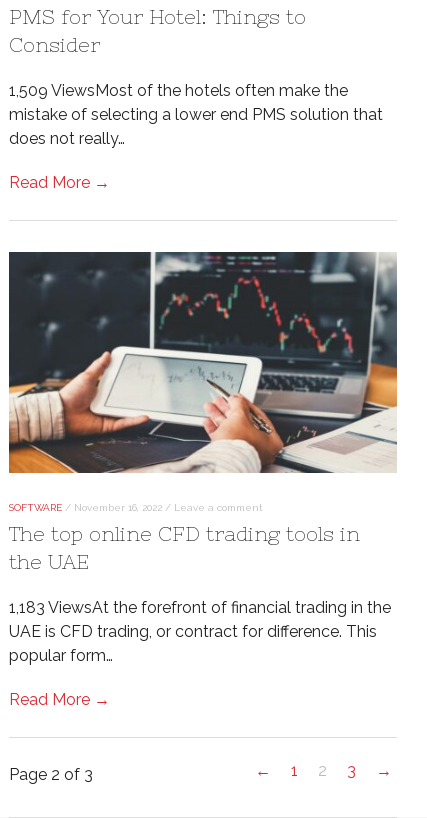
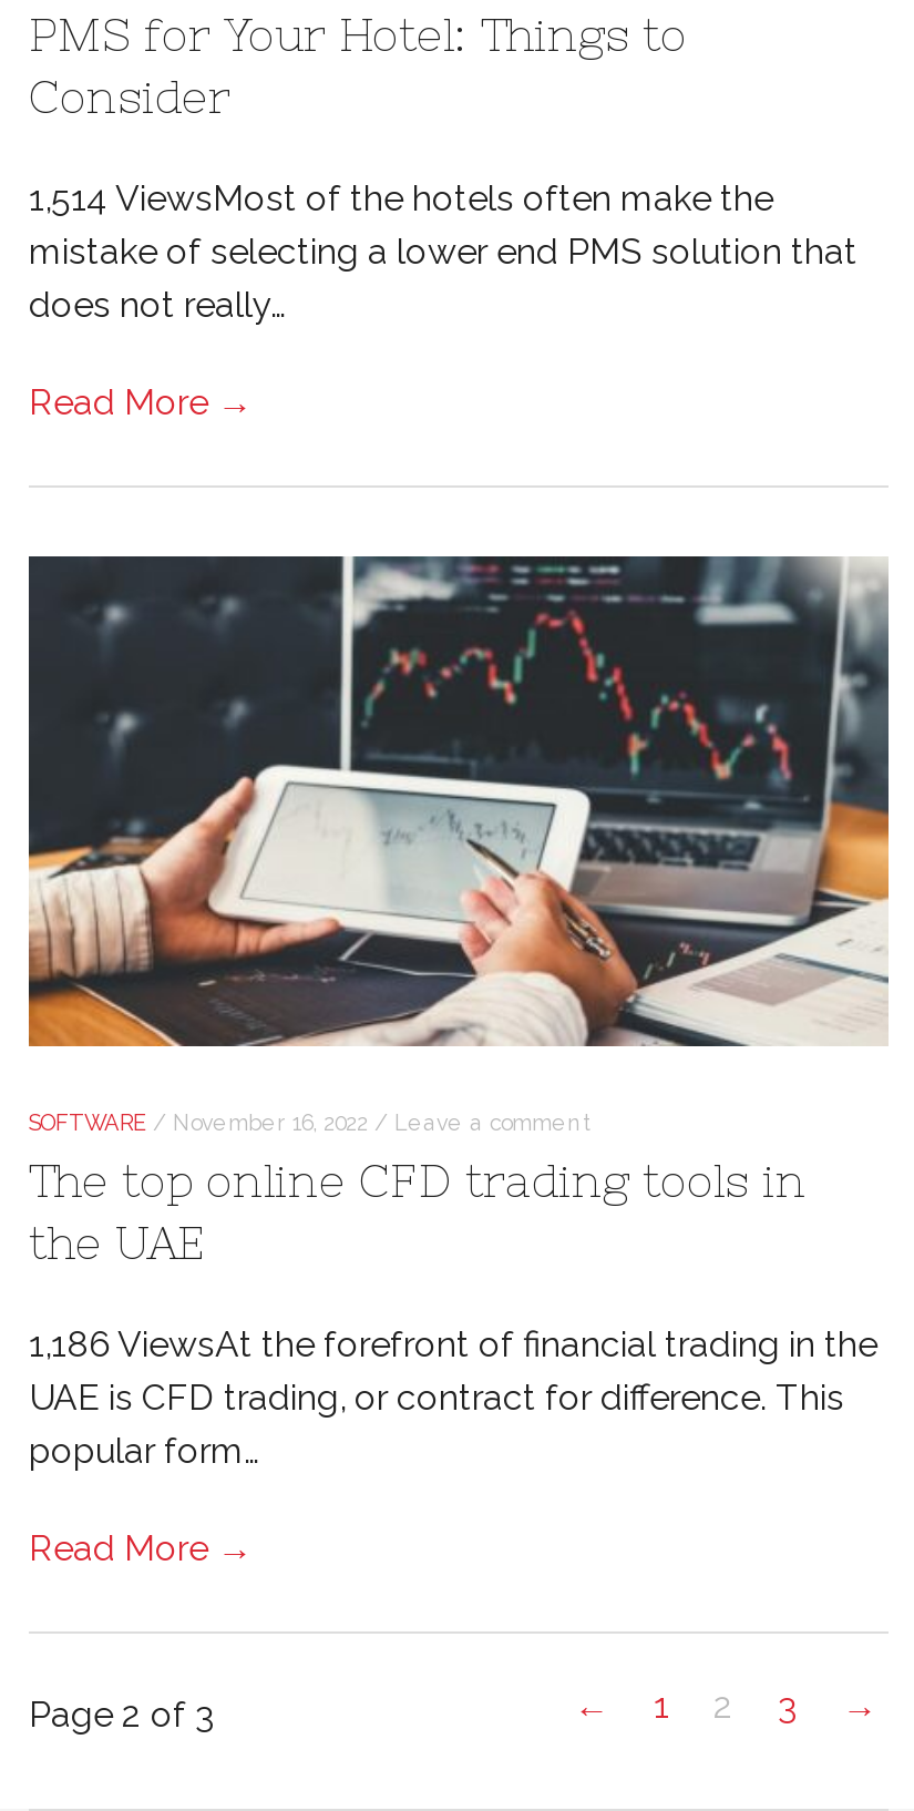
- 1,509 ViewsMost of the hotels often make the
+ 1,514 ViewsMost of the hotels often make the

- 1,183 ViewsAt the forefront of financial trading in the
+ 1,186 ViewsAt the forefront of financial trading in the
